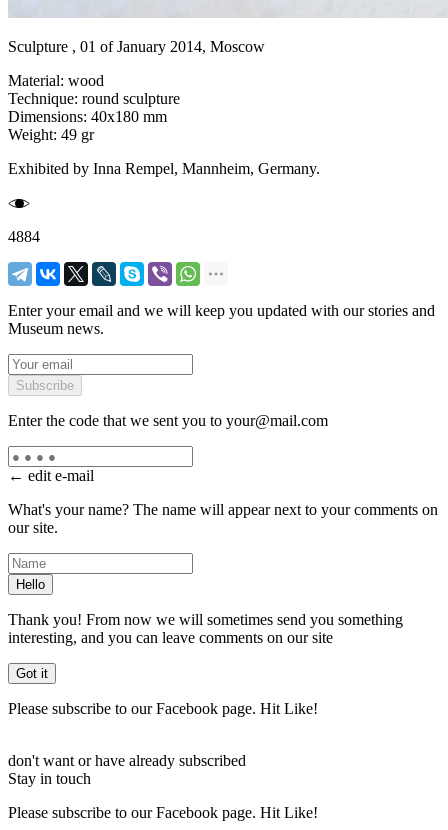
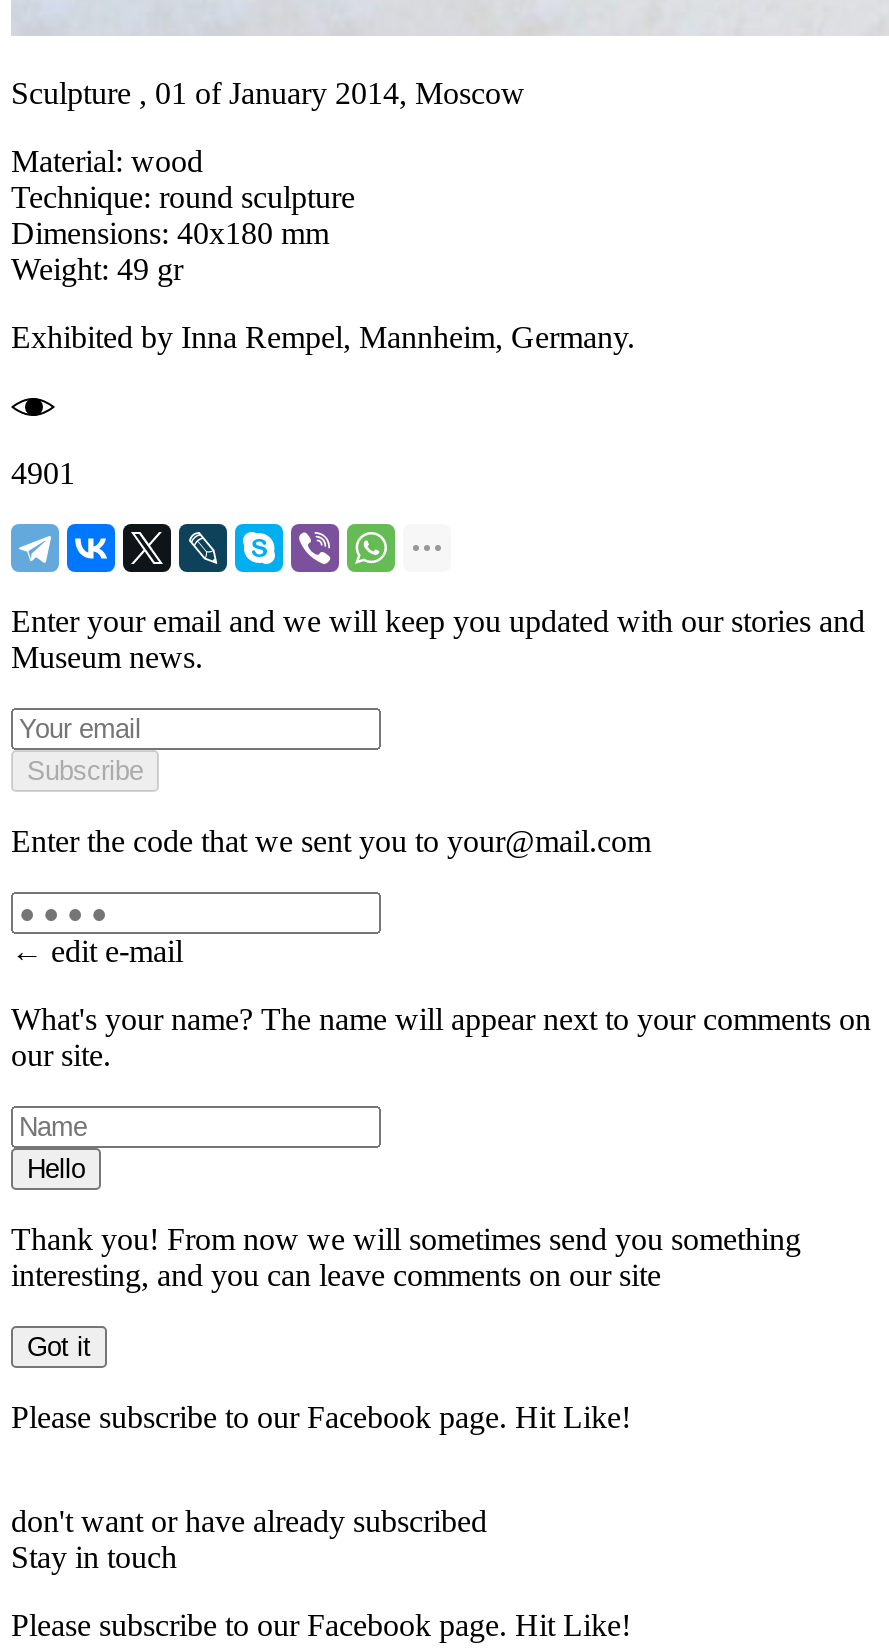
- 4884
+ 4901
